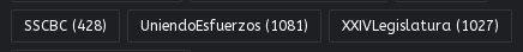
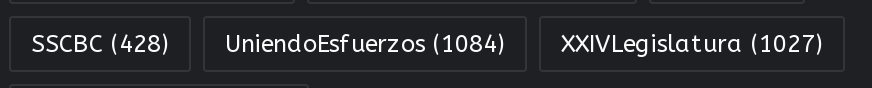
- UniendoEsfuerzos (1081)
+ UniendoEsfuerzos (1084)
